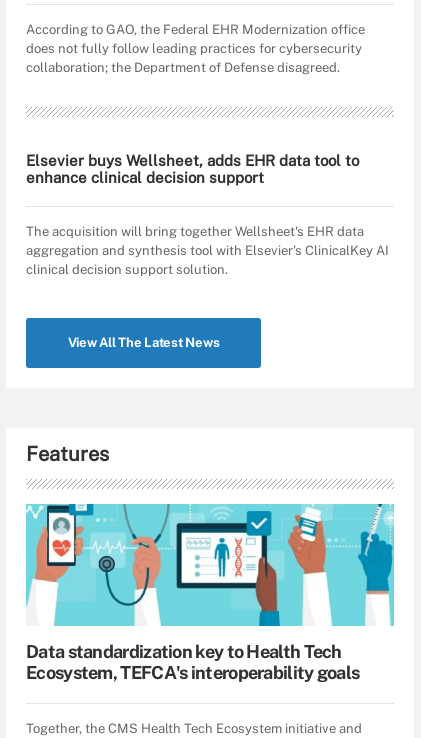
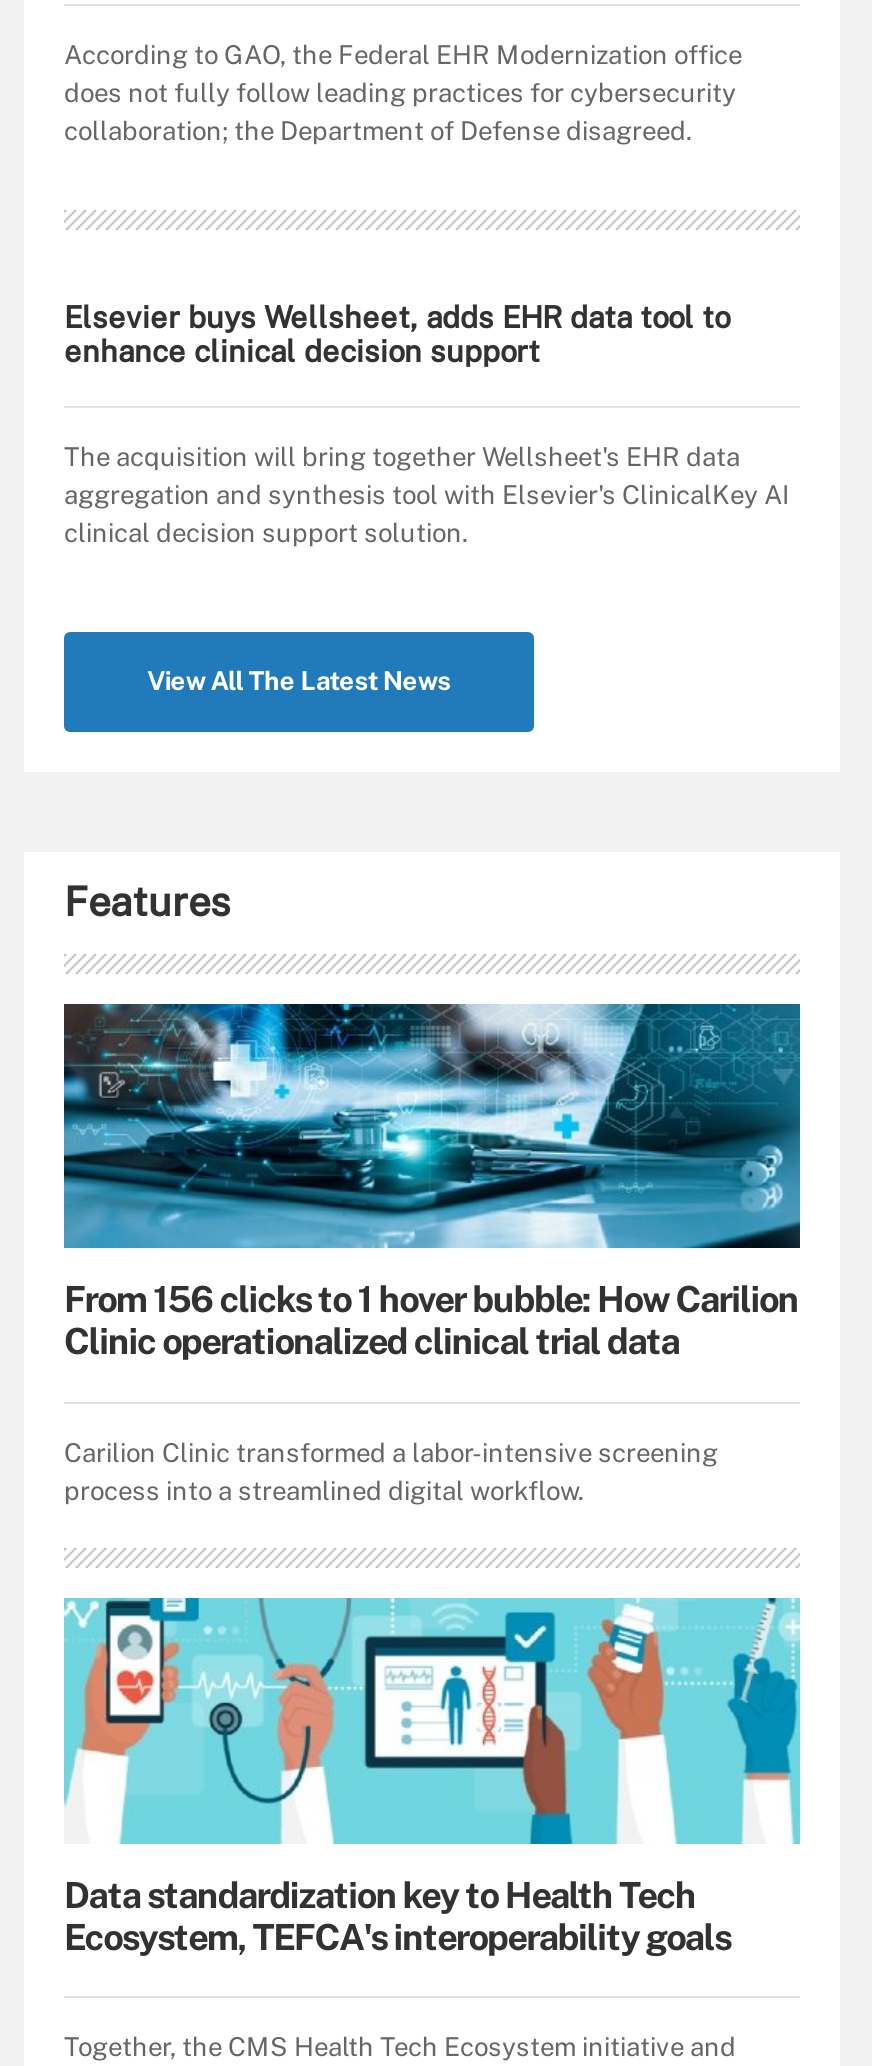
+ [image]
+ From 156 clicks to 1 hover bubble: How Carilion
+ Clinic operationalized clinical trial data
+ Carilion Clinic transformed a labor-intensive screening
+ process into a streamlined digital workflow.
